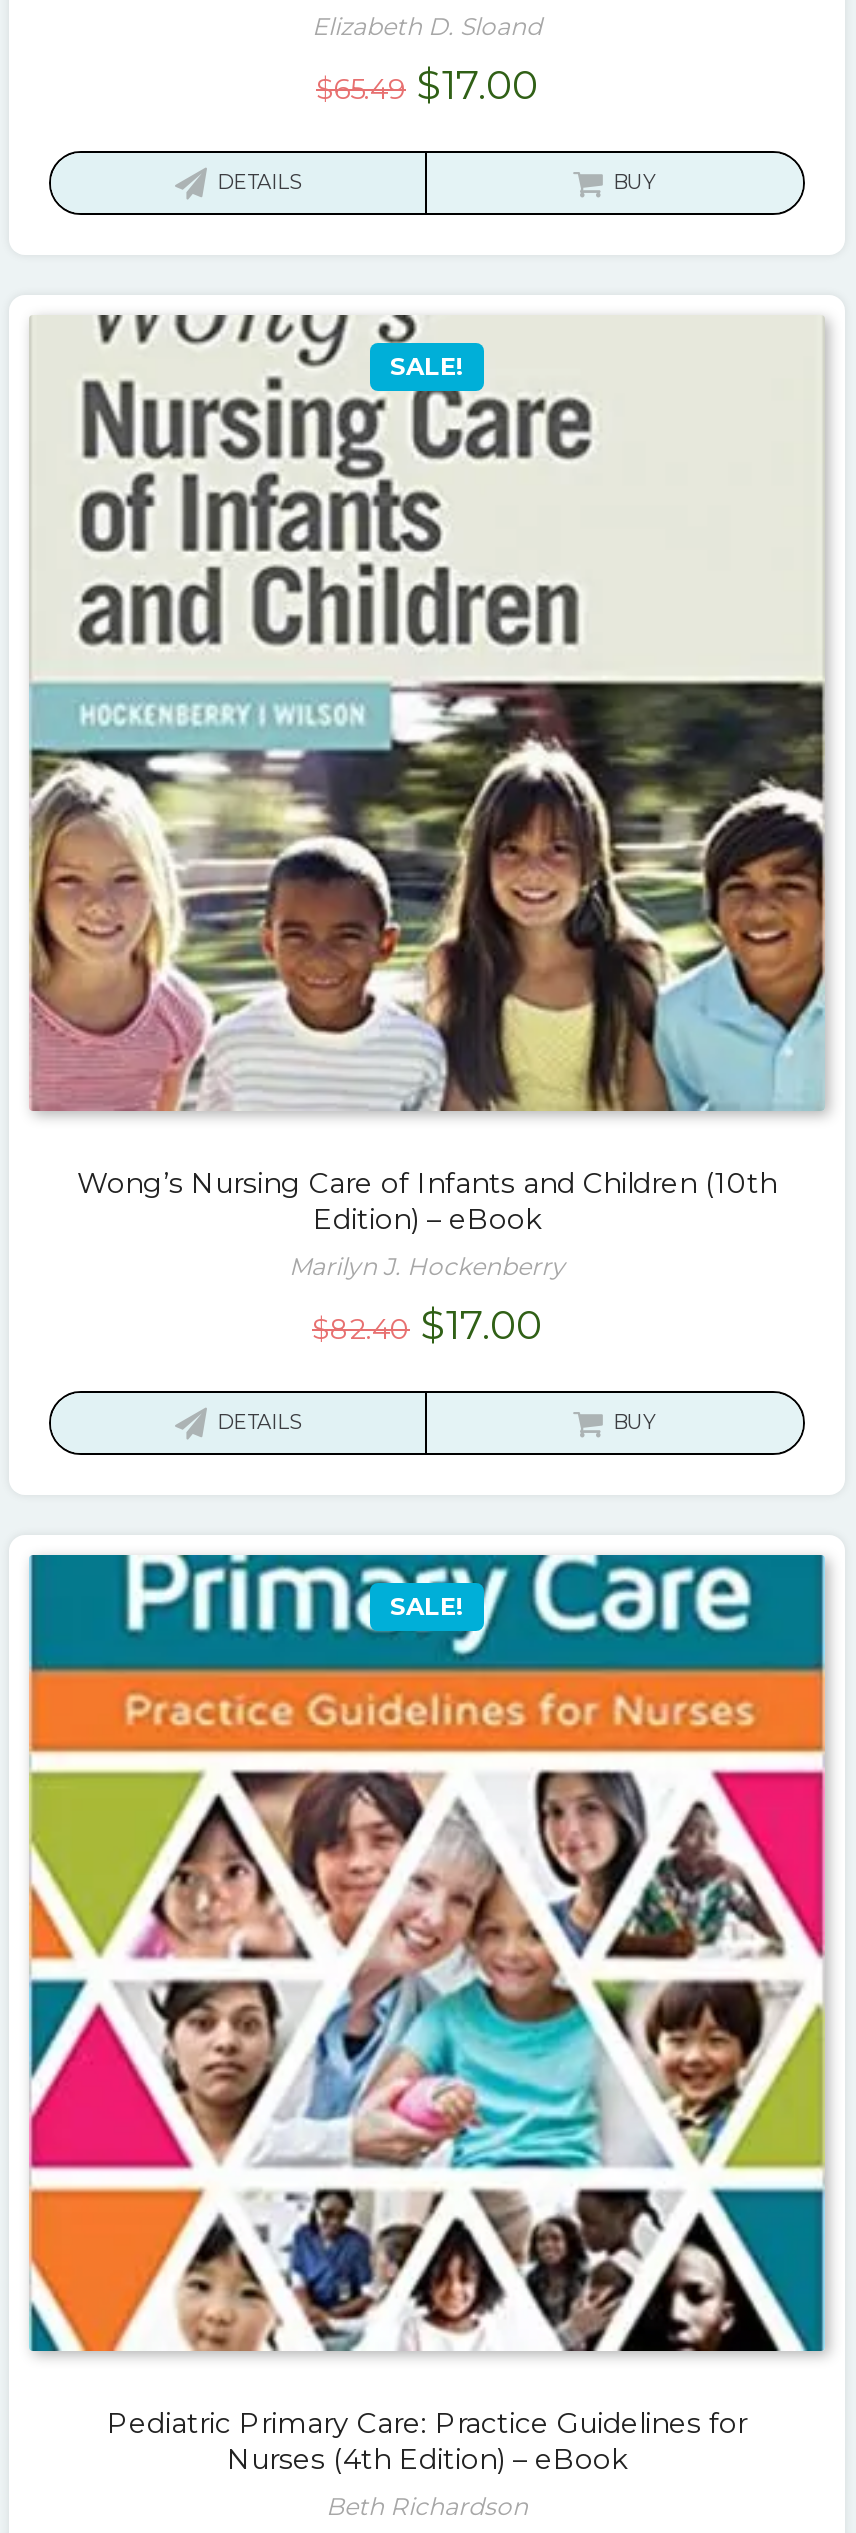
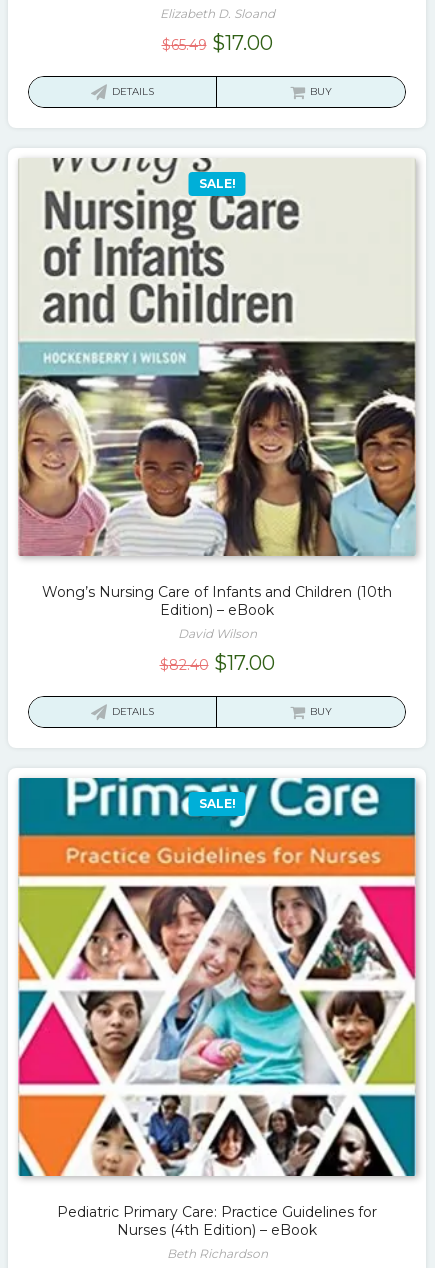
- Marilyn J. Hockenberry
+ David Wilson
